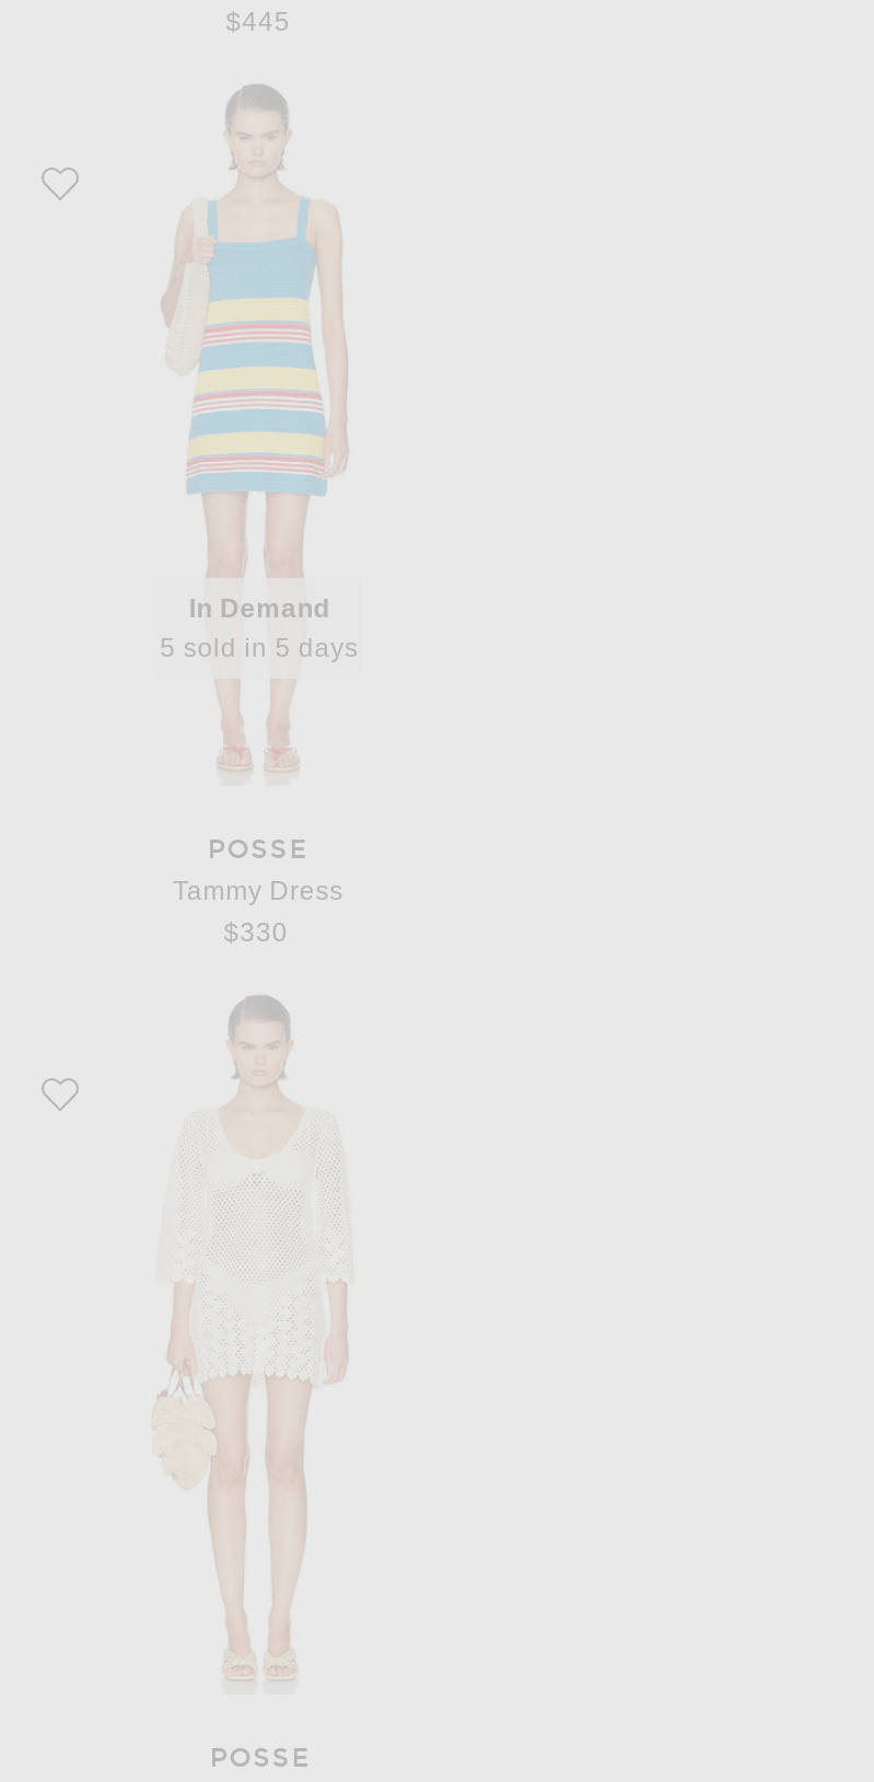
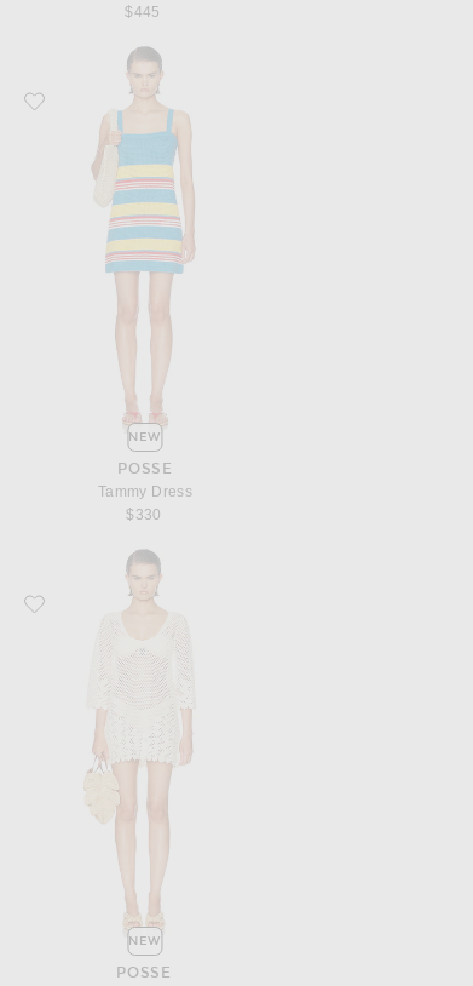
- In Demand
- 5 sold in 5 days
+ NEW

+ NEW
